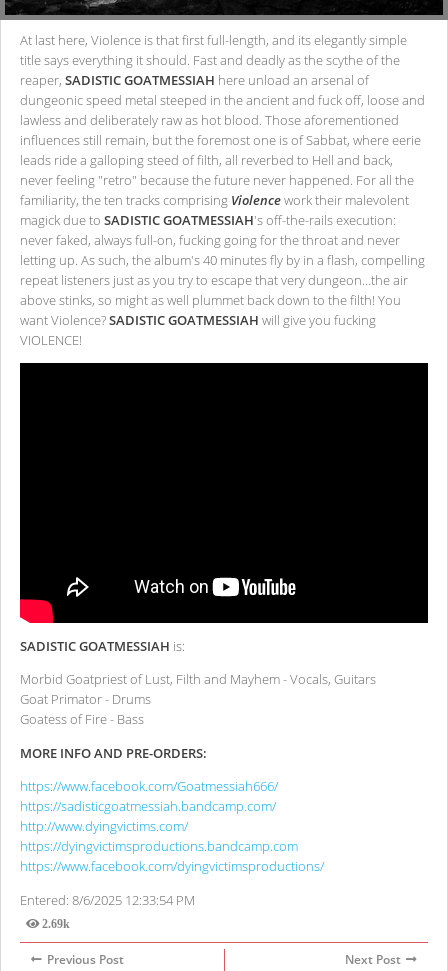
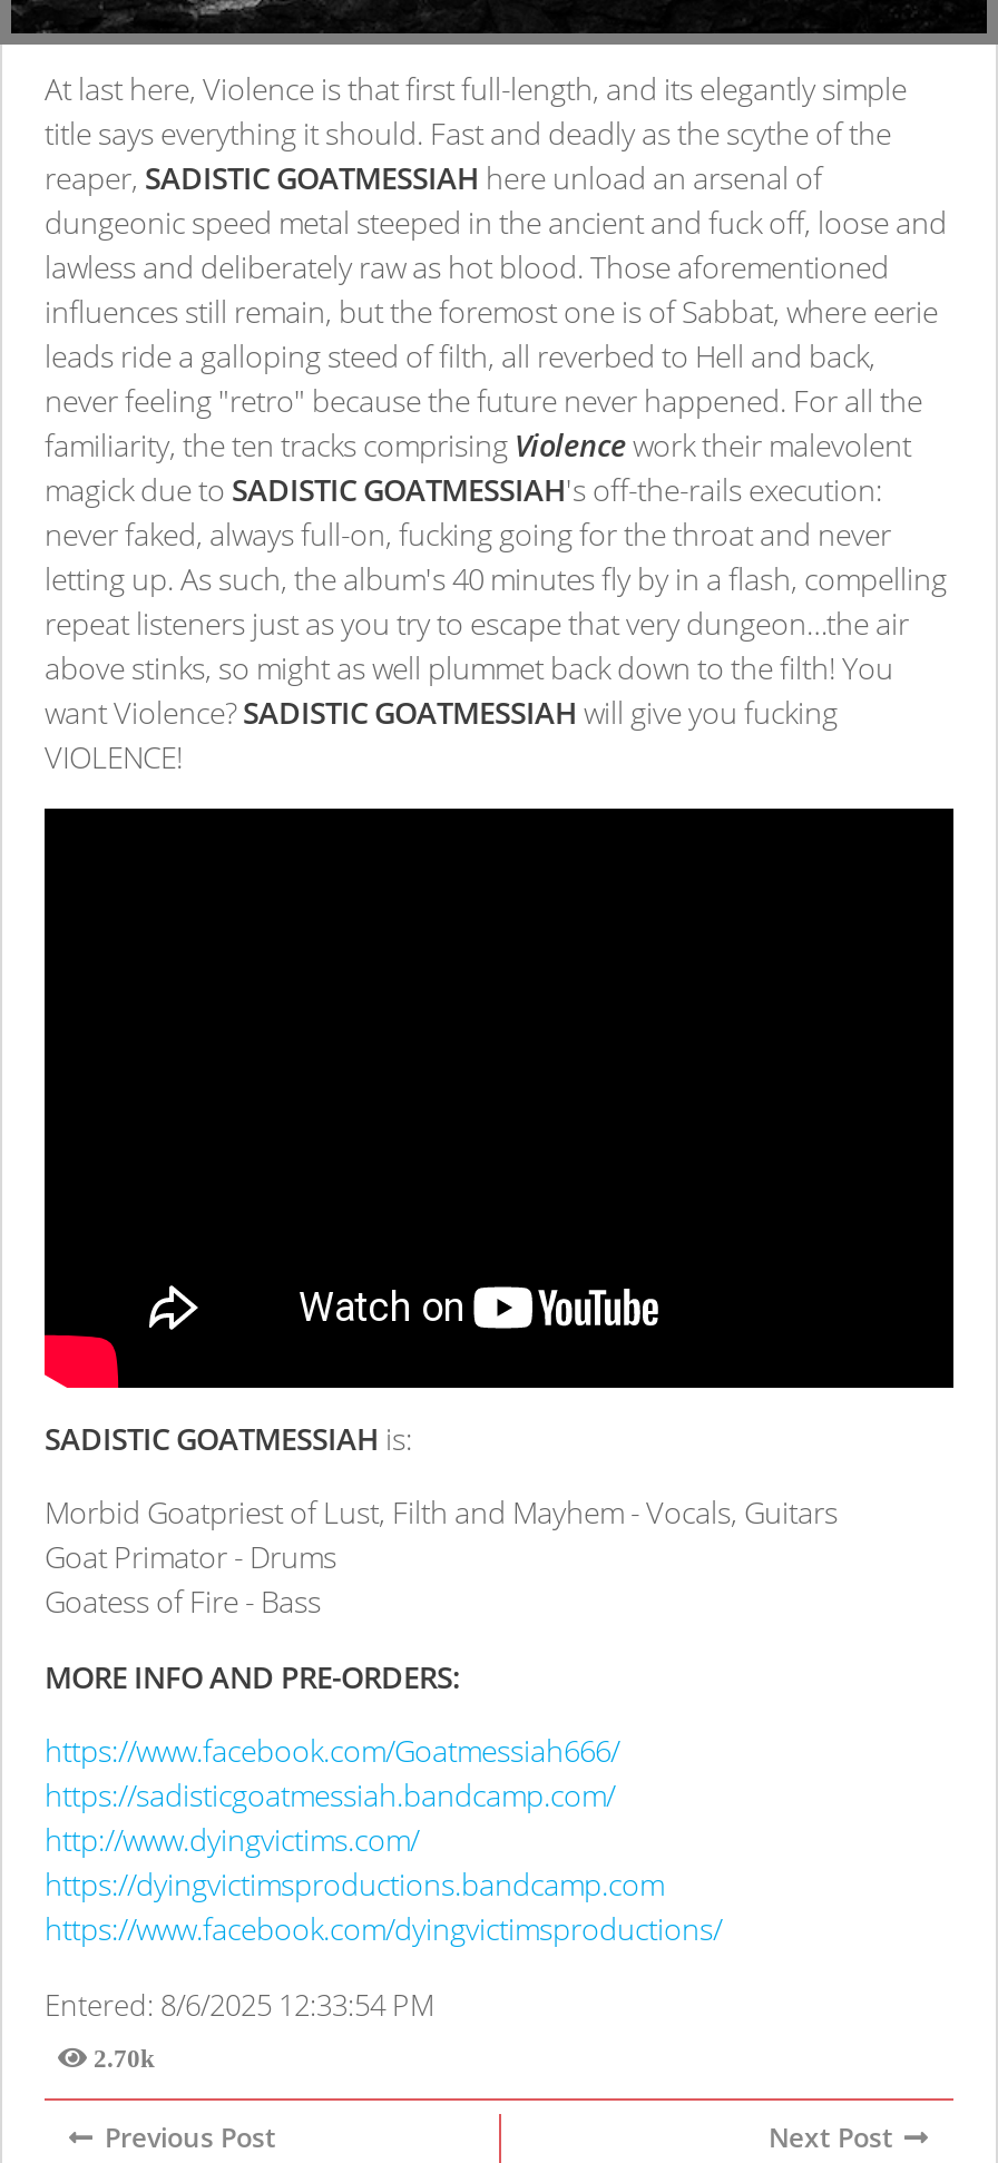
- 2.69k
+ 2.70k
